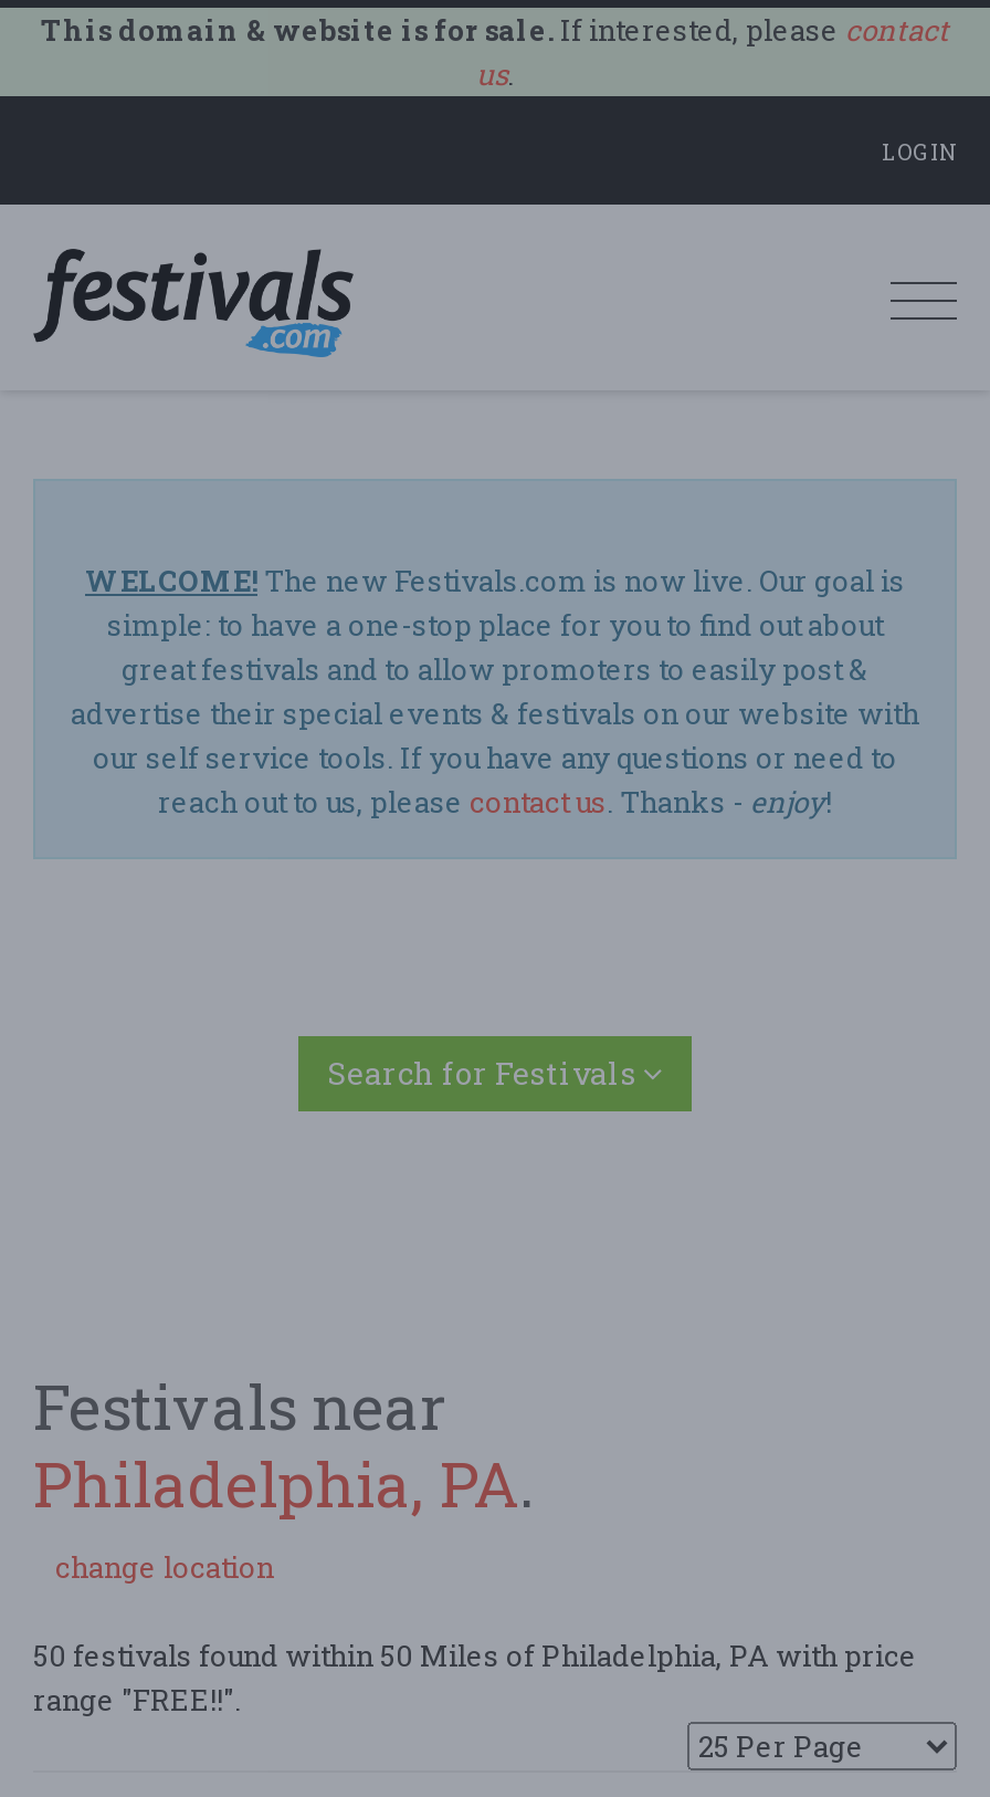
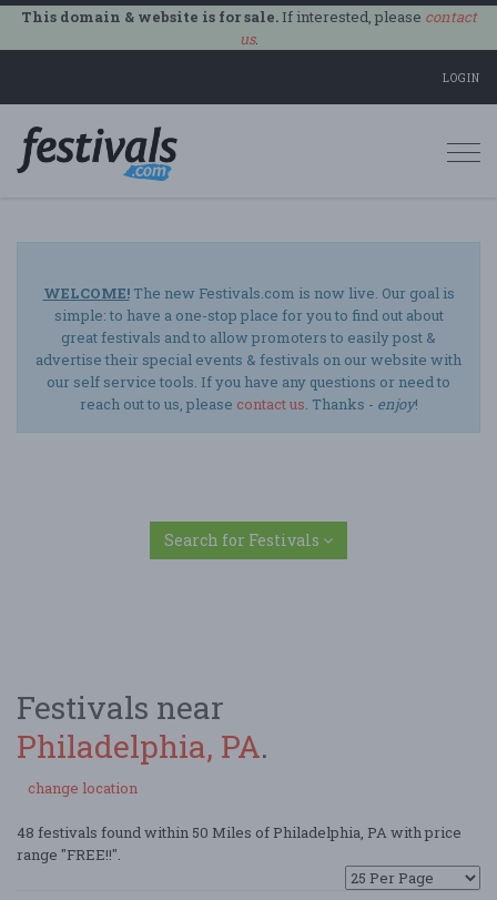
- 50 festivals found within 50 Miles of Philadelphia, PA with price
+ 48 festivals found within 50 Miles of Philadelphia, PA with price
